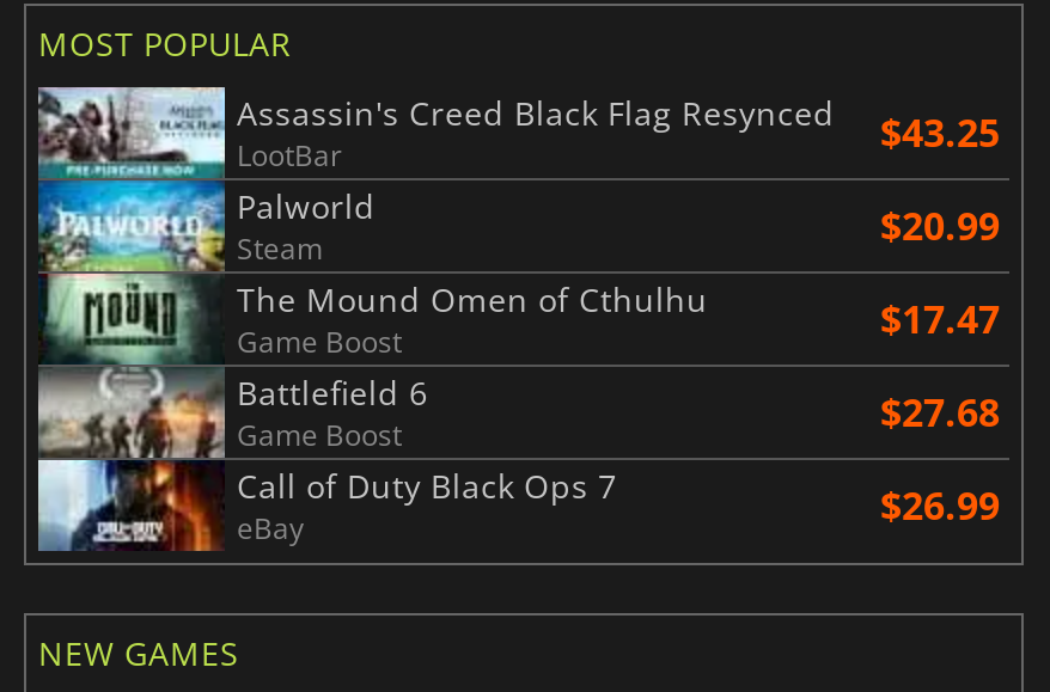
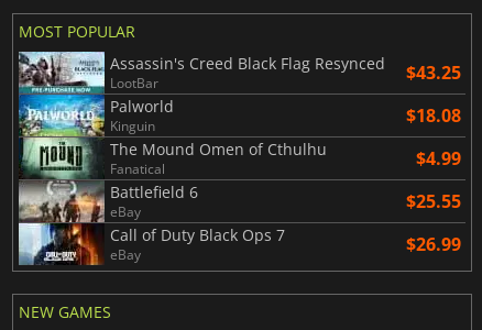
- Steam
- $20.99
+ Kinguin
+ $18.08

- Game Boost
- $17.47
+ Fanatical
+ $4.99

- Game Boost
- $27.68
+ eBay
+ $25.55
